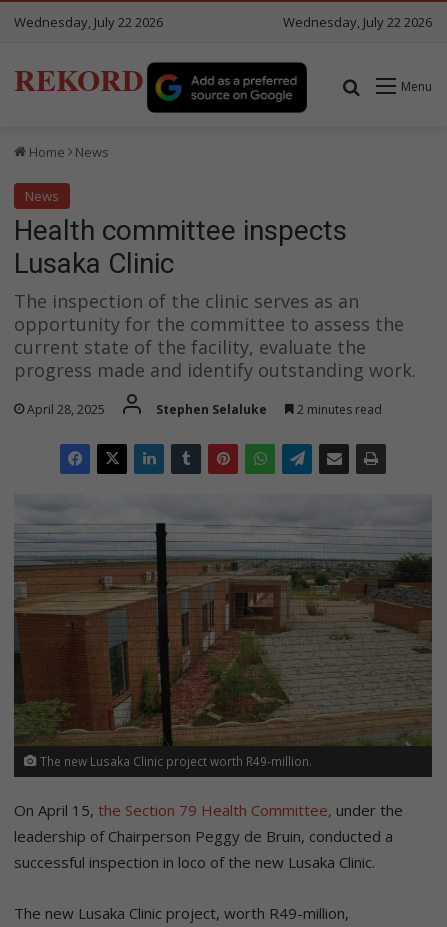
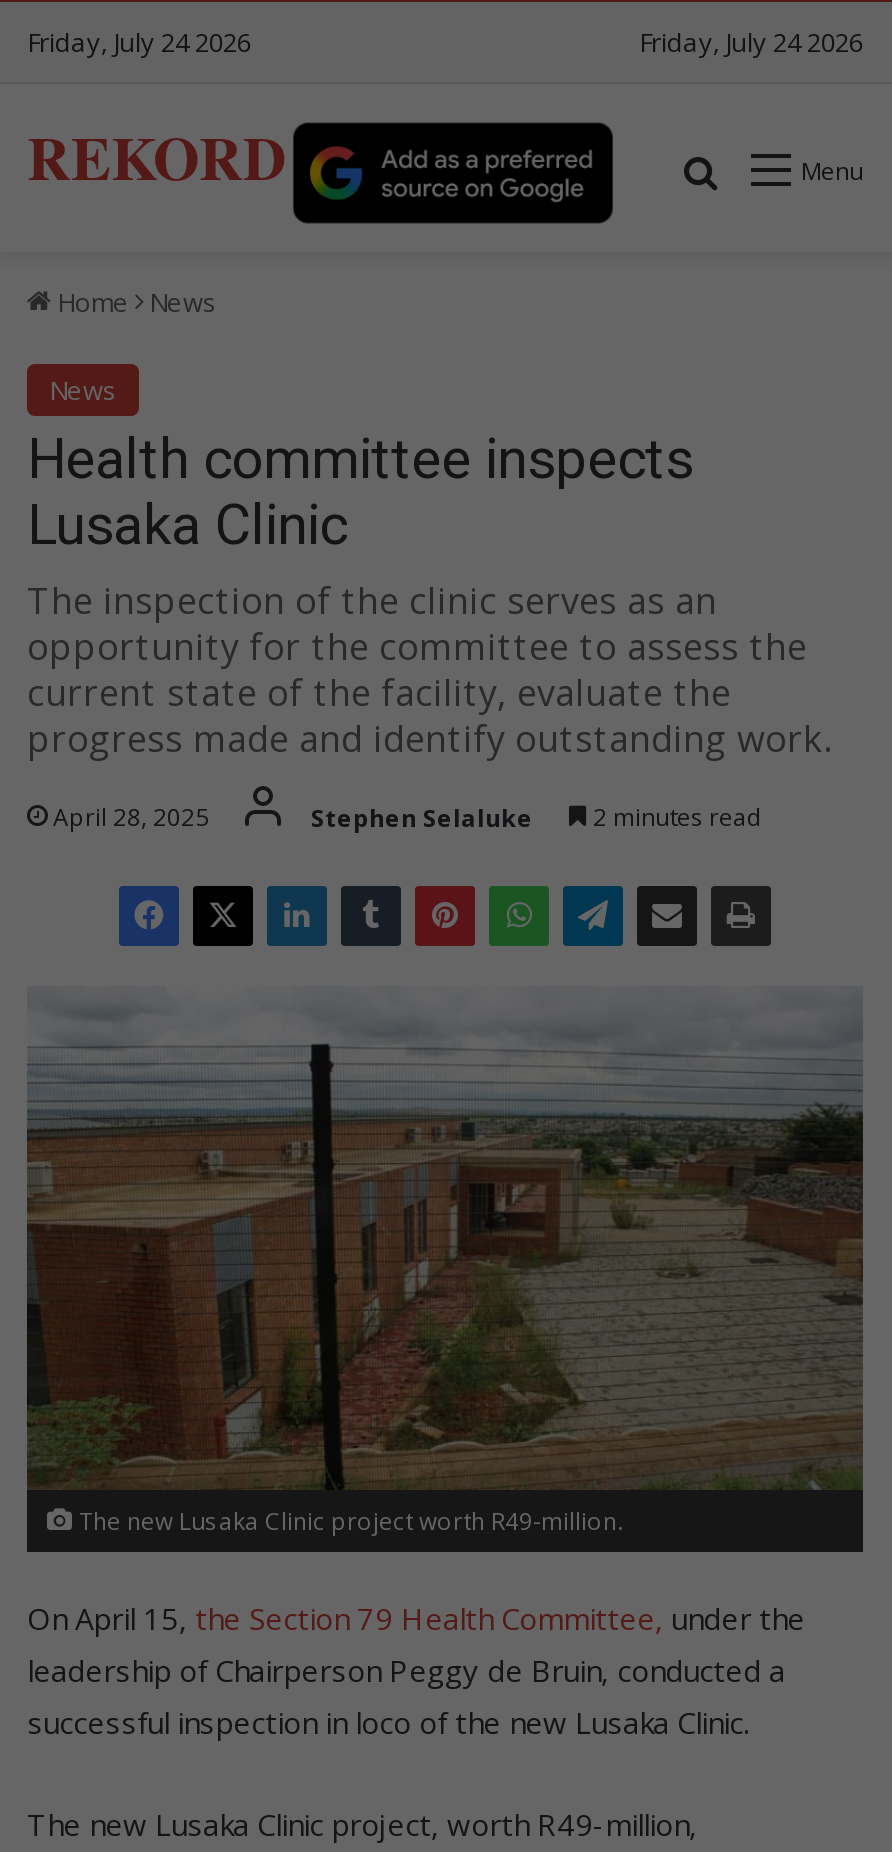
- Wednesday, July 22 2026
+ Friday, July 24 2026

- Wednesday, July 22 2026
+ Friday, July 24 2026
